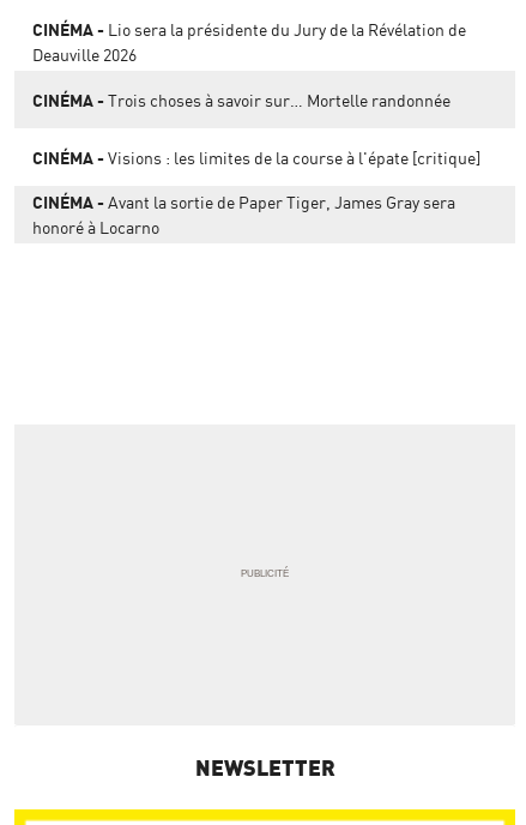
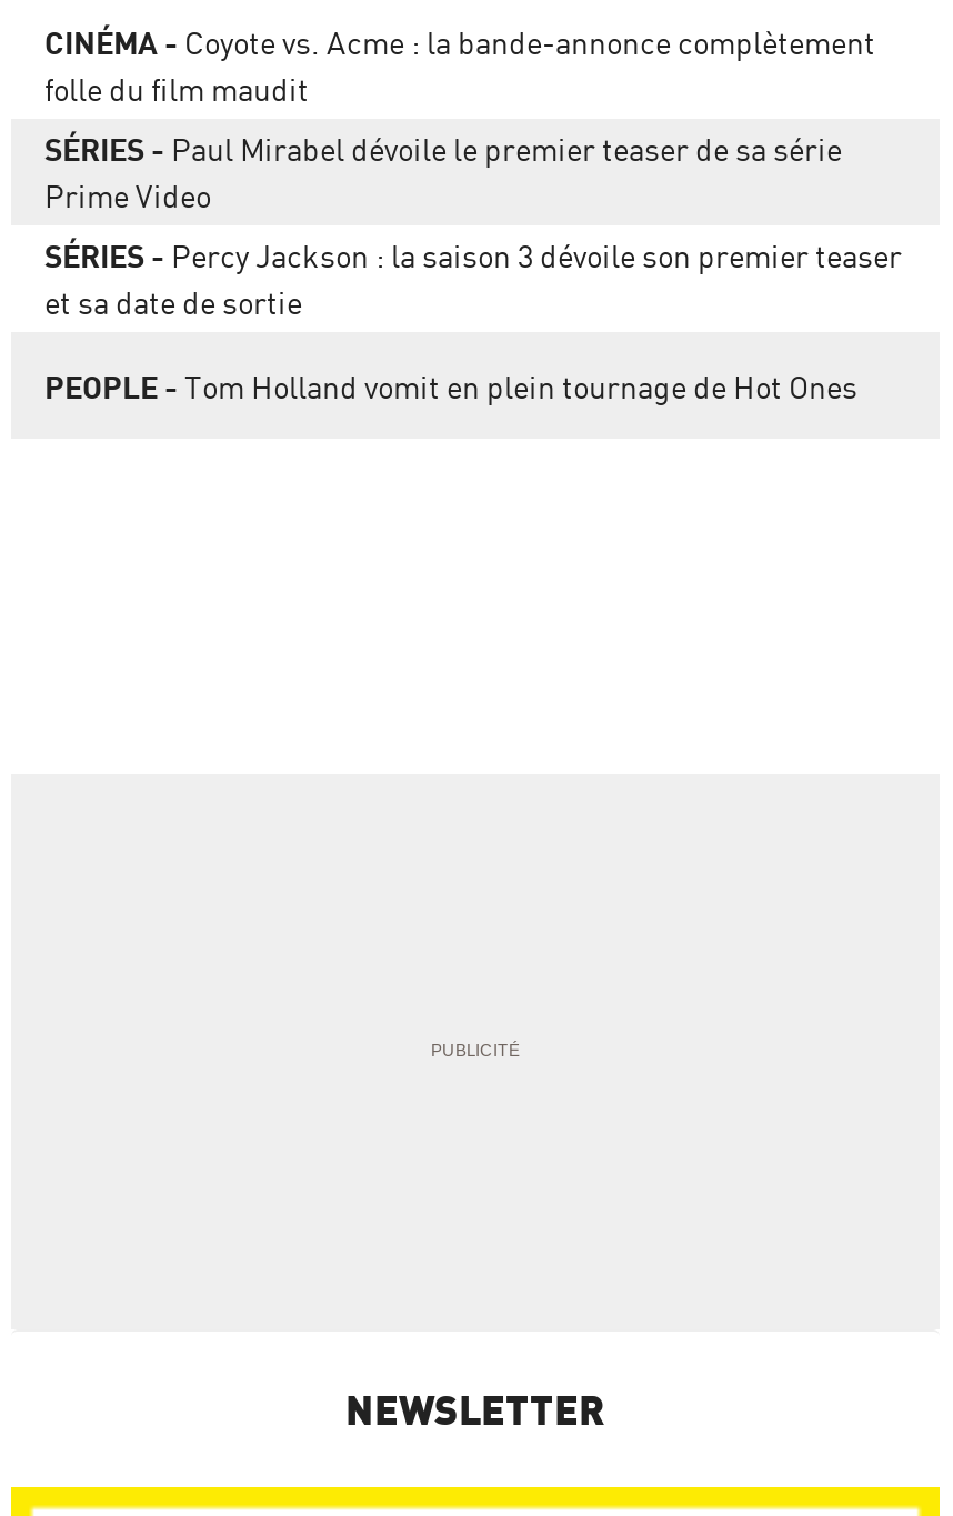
- Lio sera la présidente du Jury de la Révélation de
- Deauville 2026
+ Coyote vs. Acme : la bande-annonce complètement
+ folle du film maudit

- CINÉMA
- Trois choses à savoir sur… Mortelle randonnée
+ SÉRIES
+ Paul Mirabel dévoile le premier teaser de sa série
+ Prime Video

- CINÉMA
- Visions : les limites de la course à l'épate [critique]
+ SÉRIES
+ Percy Jackson : la saison 3 dévoile son premier teaser
+ et sa date de sortie

- CINÉMA
- Avant la sortie de Paper Tiger, James Gray sera
- honoré à Locarno
+ PEOPLE
+ Tom Holland vomit en plein tournage de Hot Ones
